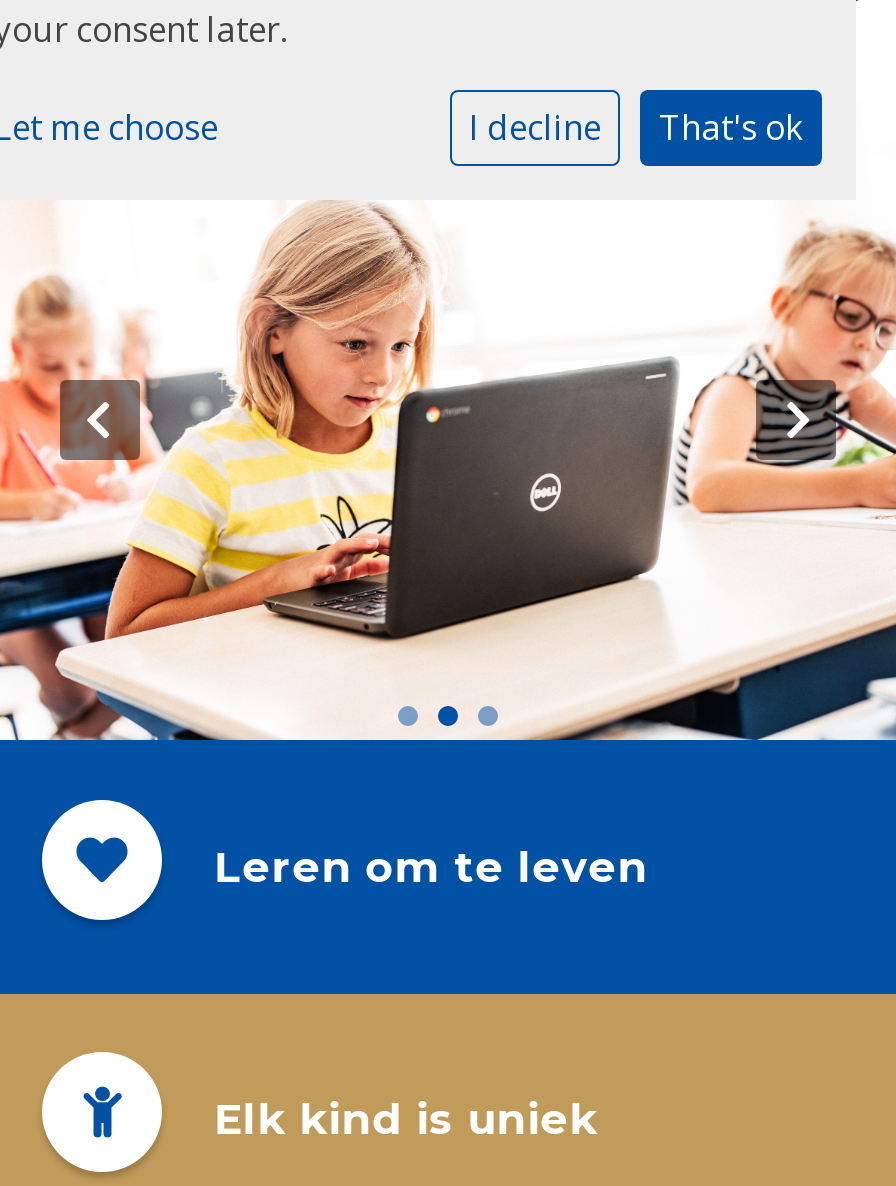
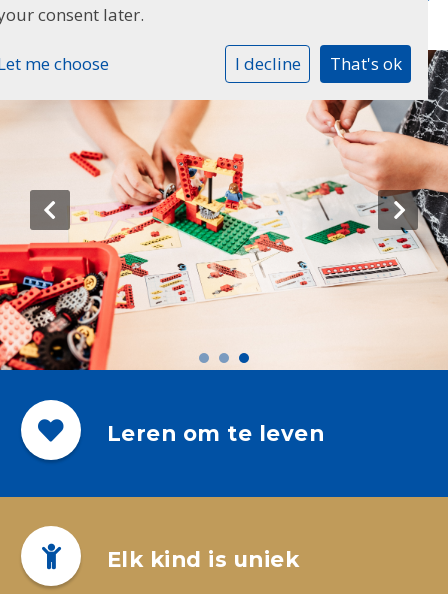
- [image]
+ [image]
